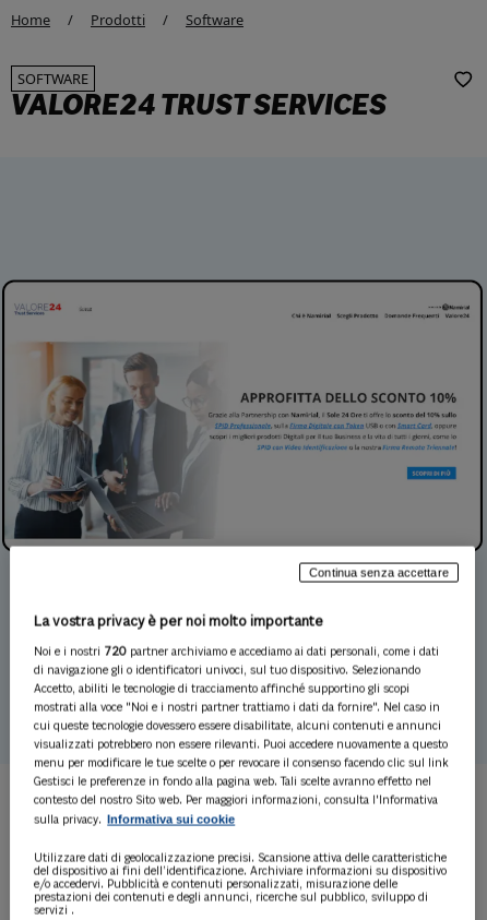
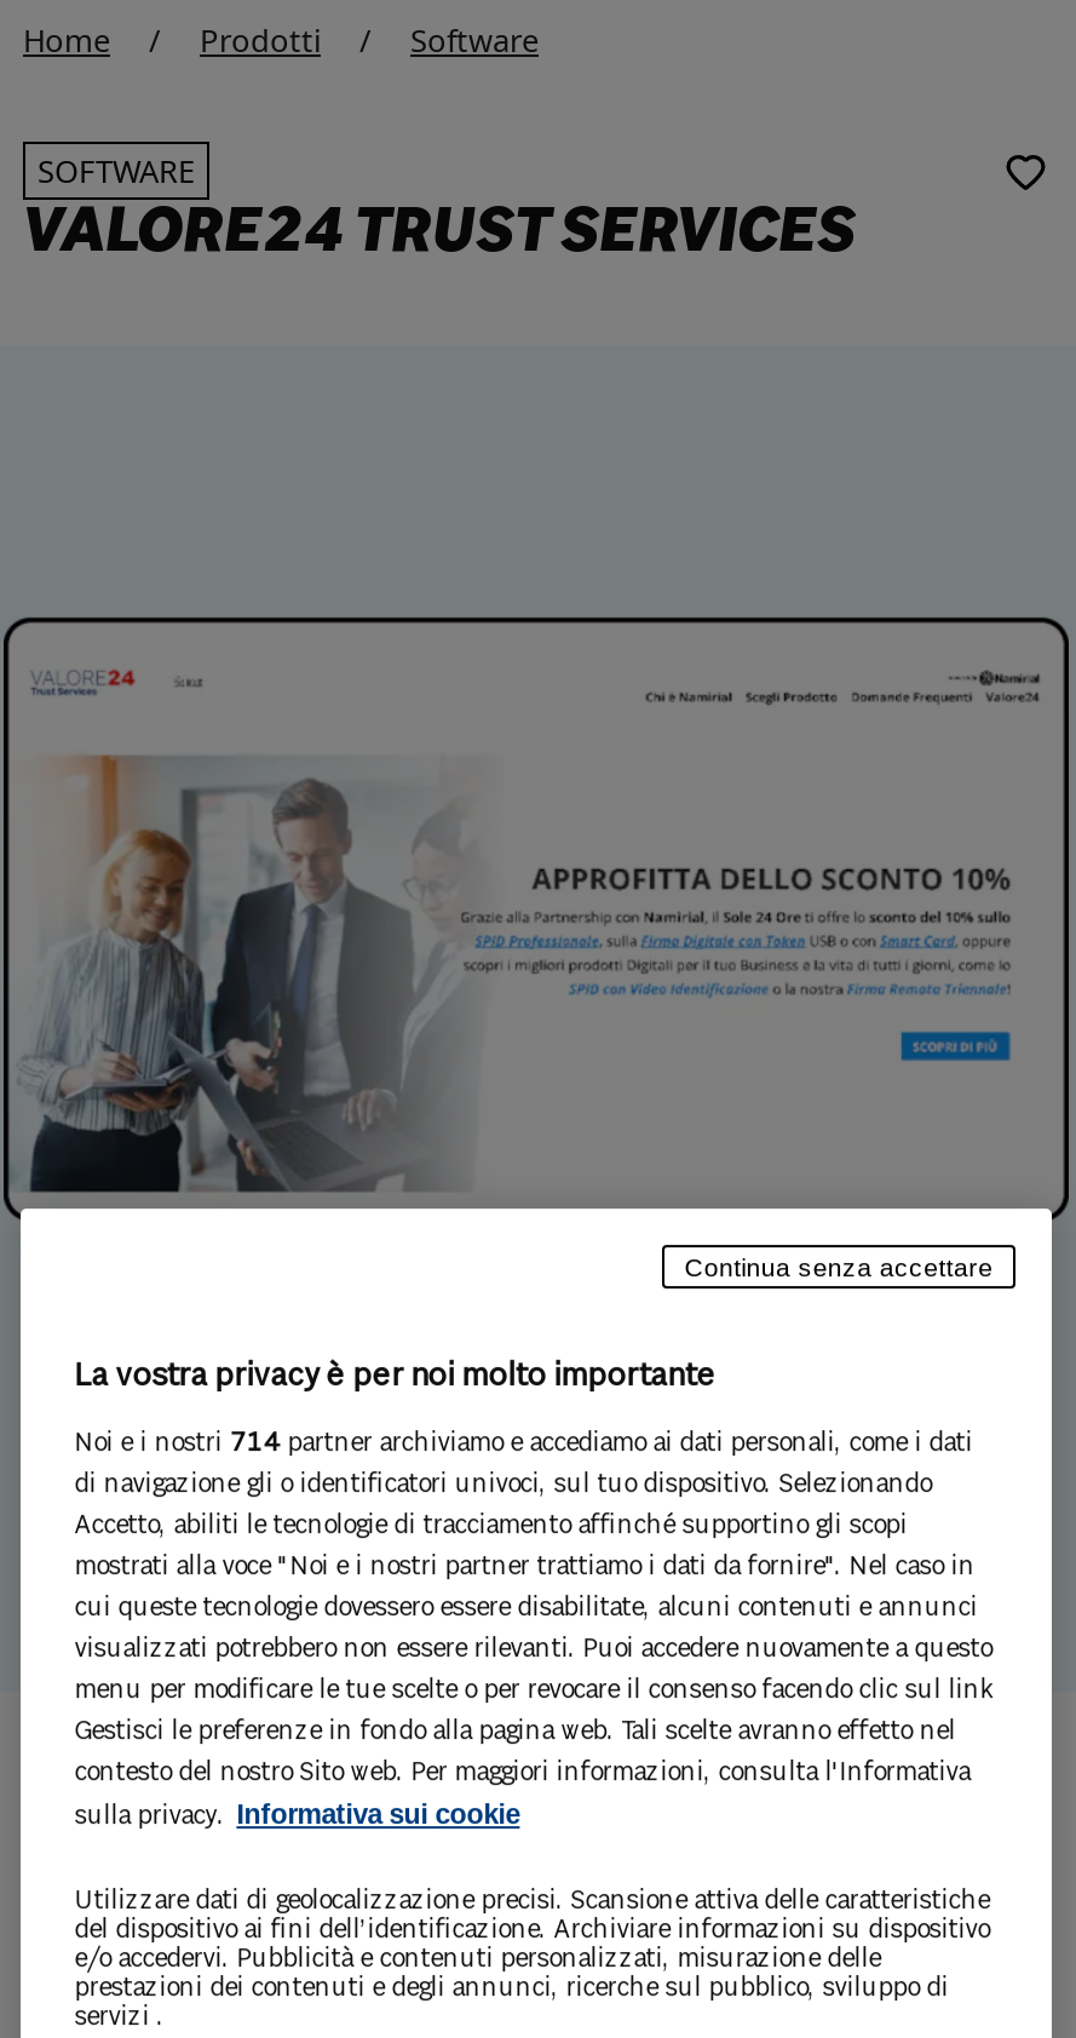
- Noi e i nostri 720 partner archiviamo e accediamo ai dati personali, come i dati
+ Noi e i nostri 714 partner archiviamo e accediamo ai dati personali, come i dati
